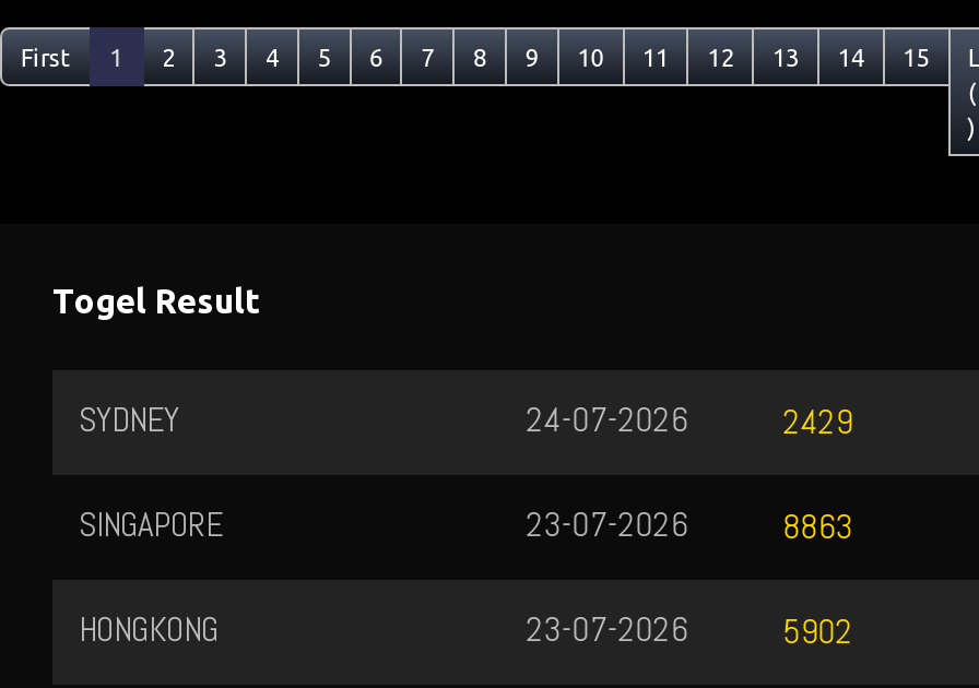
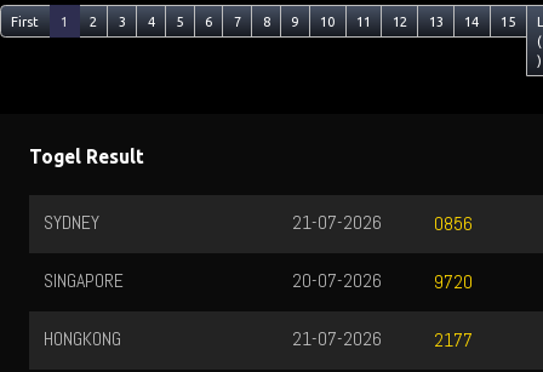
- 24-07-2026
+ 21-07-2026

- 2429
+ 0856

- 23-07-2026
+ 20-07-2026

- 8863
+ 9720

- 23-07-2026
+ 21-07-2026

- 5902
+ 2177
